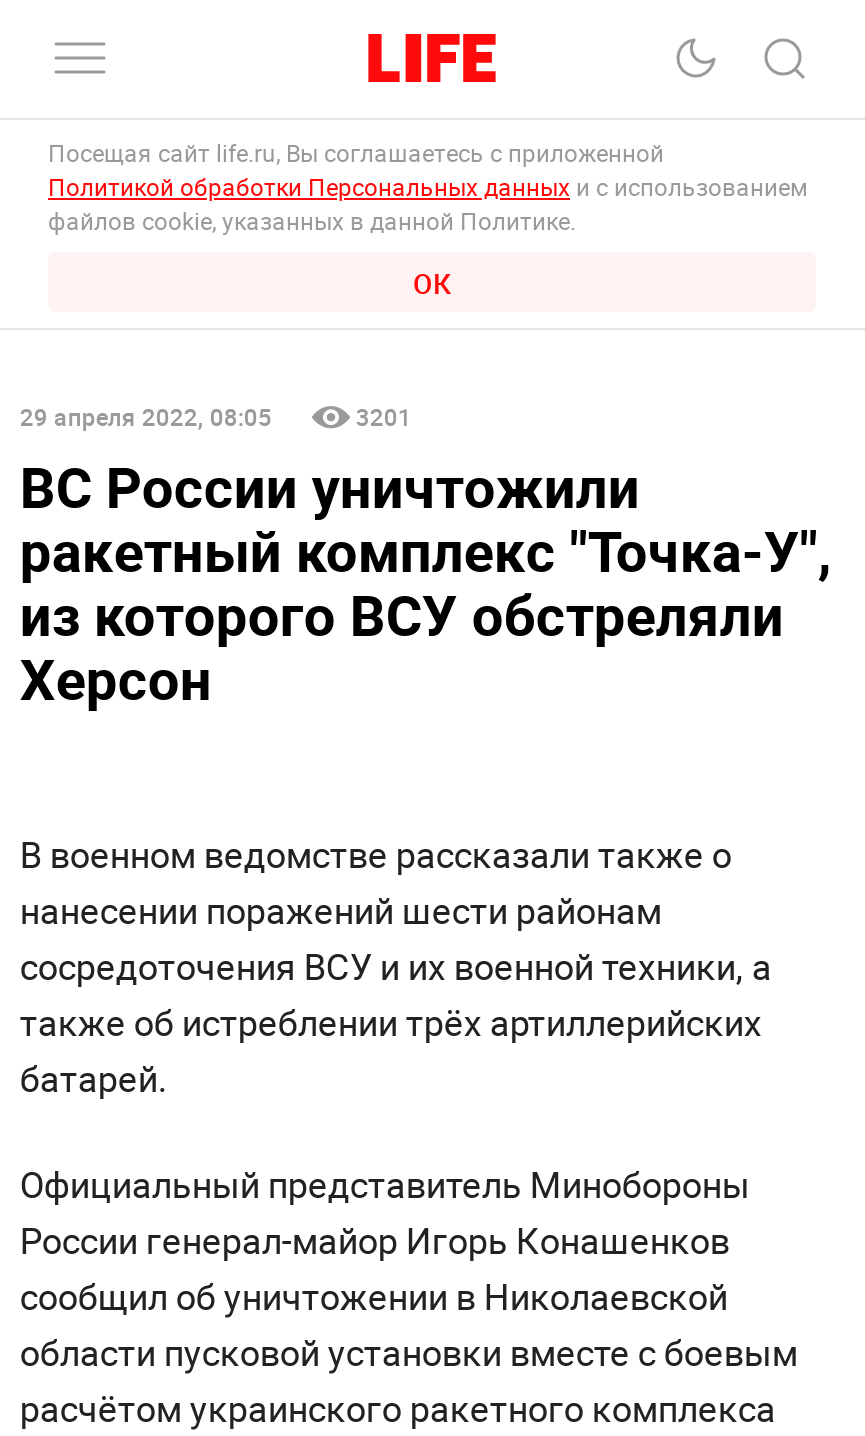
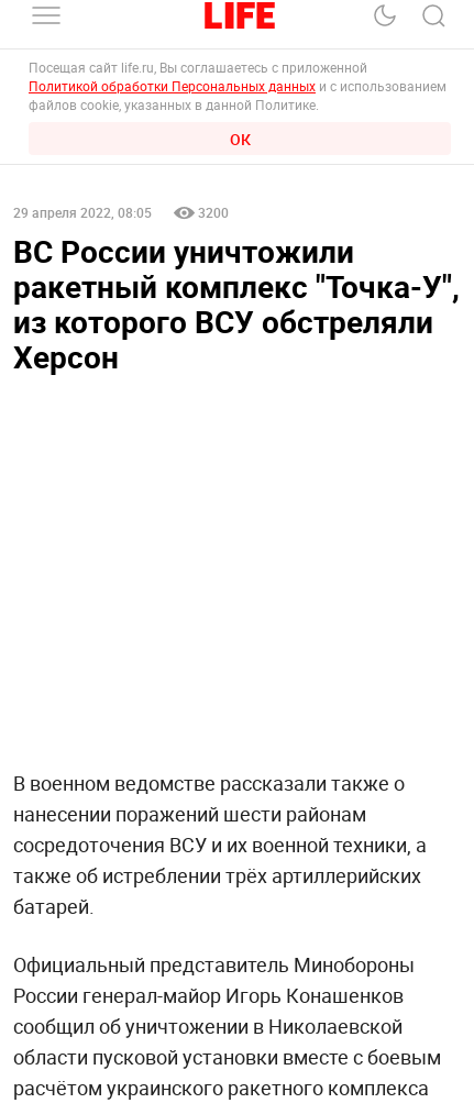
- 3201
+ 3200
